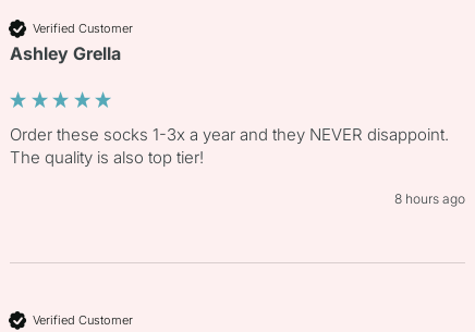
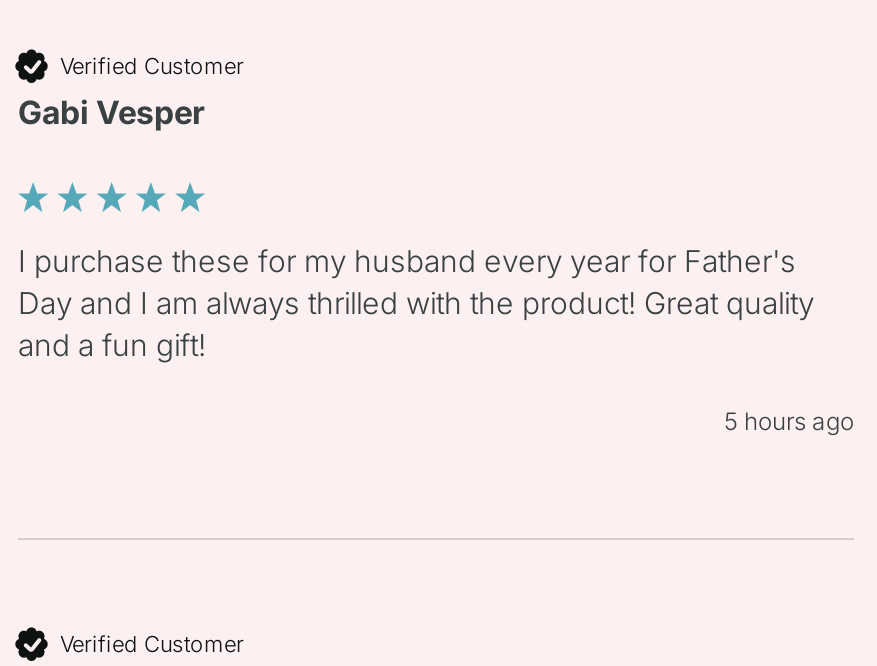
- Ashley Grella
+ Gabi Vesper

- Order these socks 1-3x a year and they NEVER disappoint.
- The quality is also top tier!
+ I purchase these for my husband every year for Father's
+ Day and I am always thrilled with the product! Great quality
+ and a fun gift!

- 8 hours ago
+ 5 hours ago
